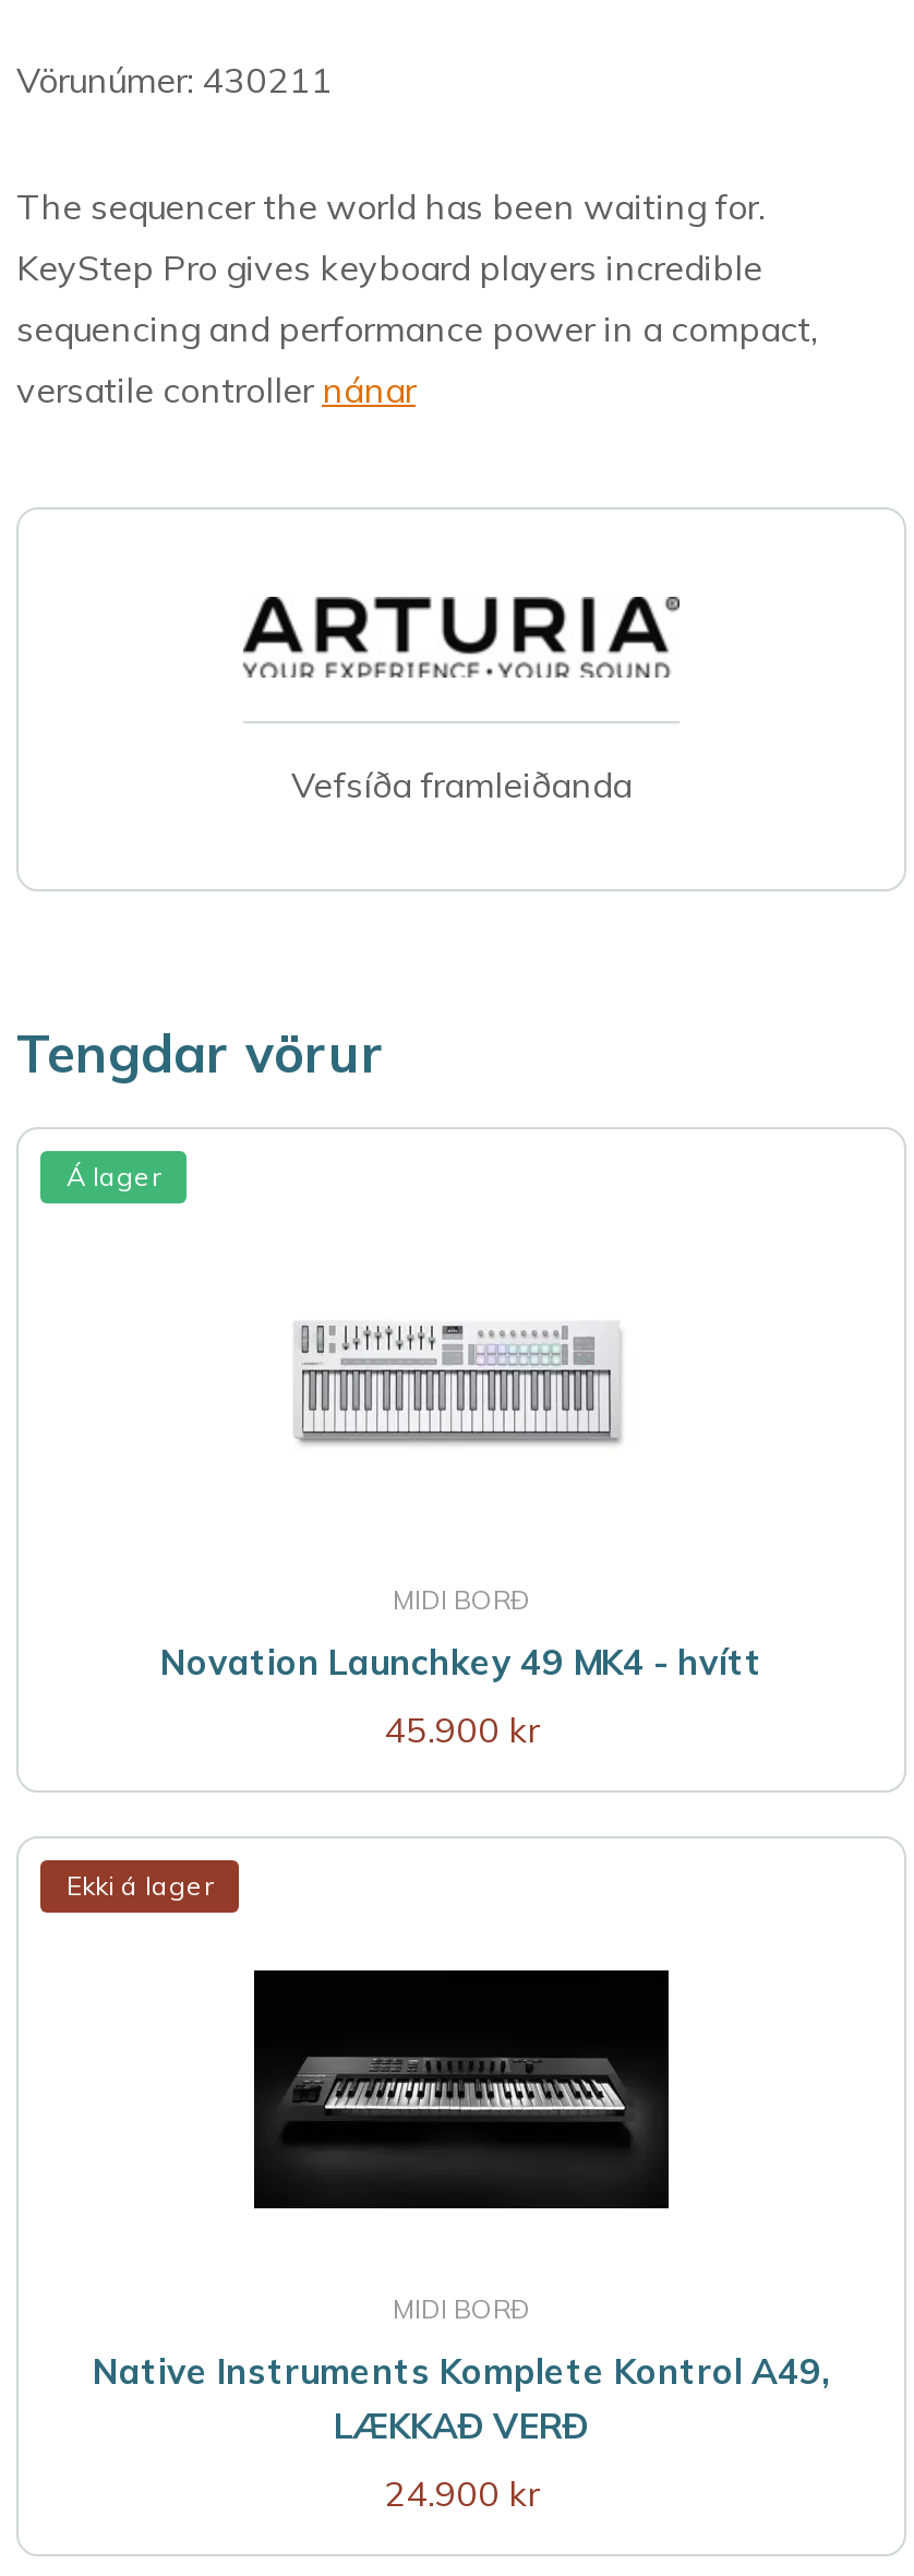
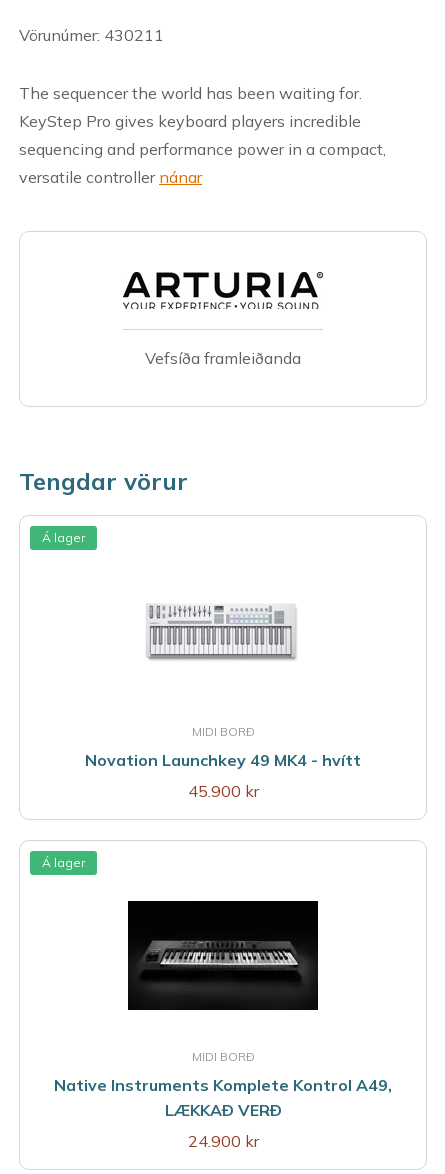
- Ekki á lager
+ Á lager
